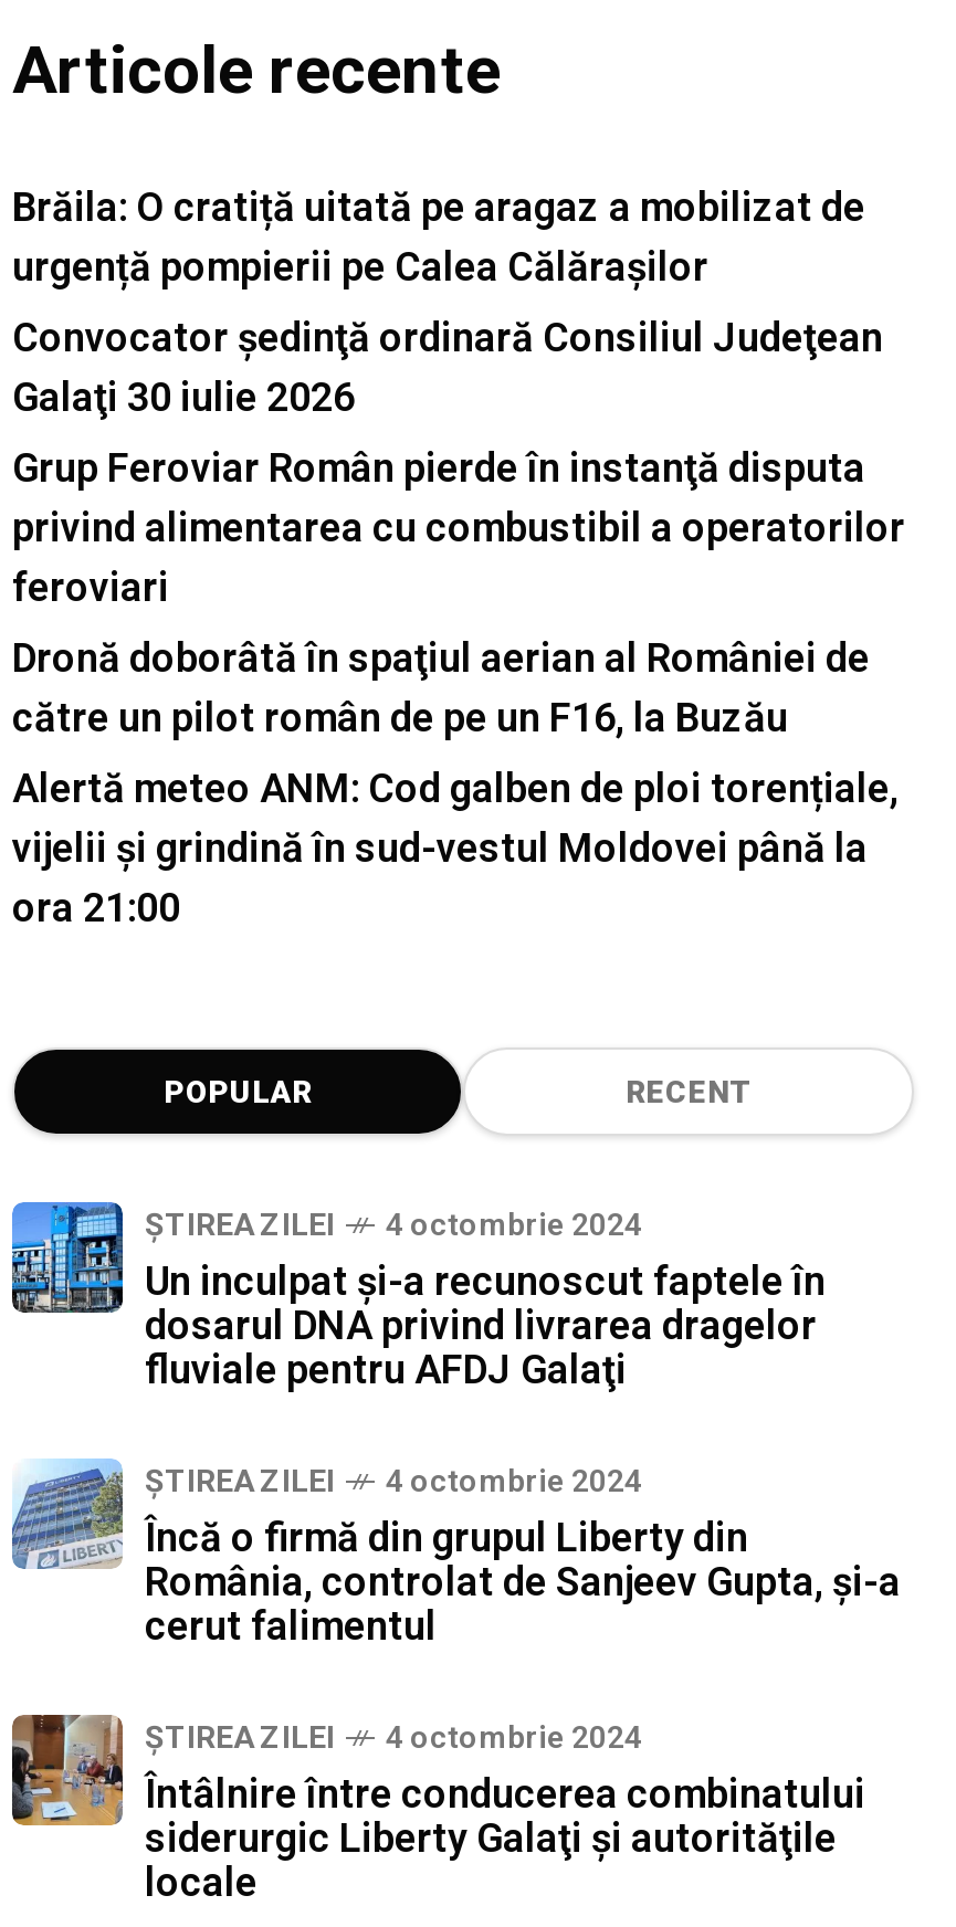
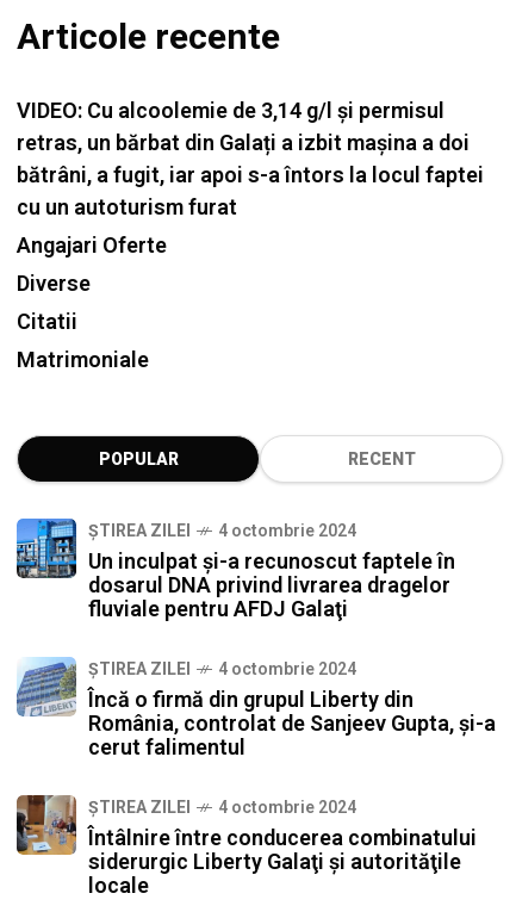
- Brăila: O cratiță uitată pe aragaz a mobilizat de
- urgență pompierii pe Calea Călărașilor
+ VIDEO: Cu alcoolemie de 3,14 g/l și permisul
+ retras, un bărbat din Galați a izbit mașina a doi
+ bătrâni, a fugit, iar apoi s-a întors la locul faptei
+ cu un autoturism furat

- Convocator şedinţă ordinară Consiliul Judeţean
- Galaţi 30 iulie 2026
+ Angajari Oferte

- Grup Feroviar Român pierde în instanţă disputa
- privind alimentarea cu combustibil a operatorilor
- feroviari
+ Diverse

- Dronă doborâtă în spaţiul aerian al României de
- către un pilot român de pe un F16, la Buzău
+ Citatii

- Alertă meteo ANM: Cod galben de ploi torențiale,
- vijelii și grindină în sud-vestul Moldovei până la
- ora 21:00
+ Matrimoniale
